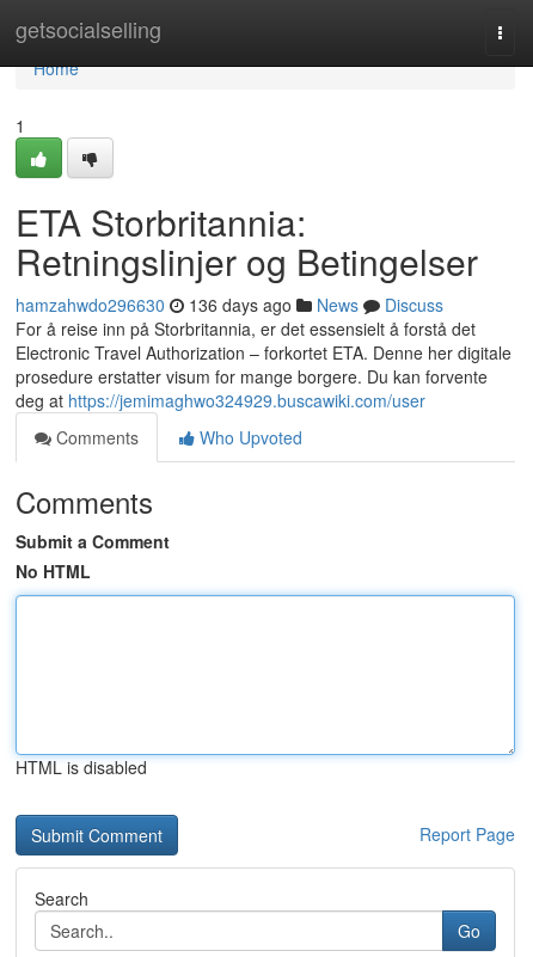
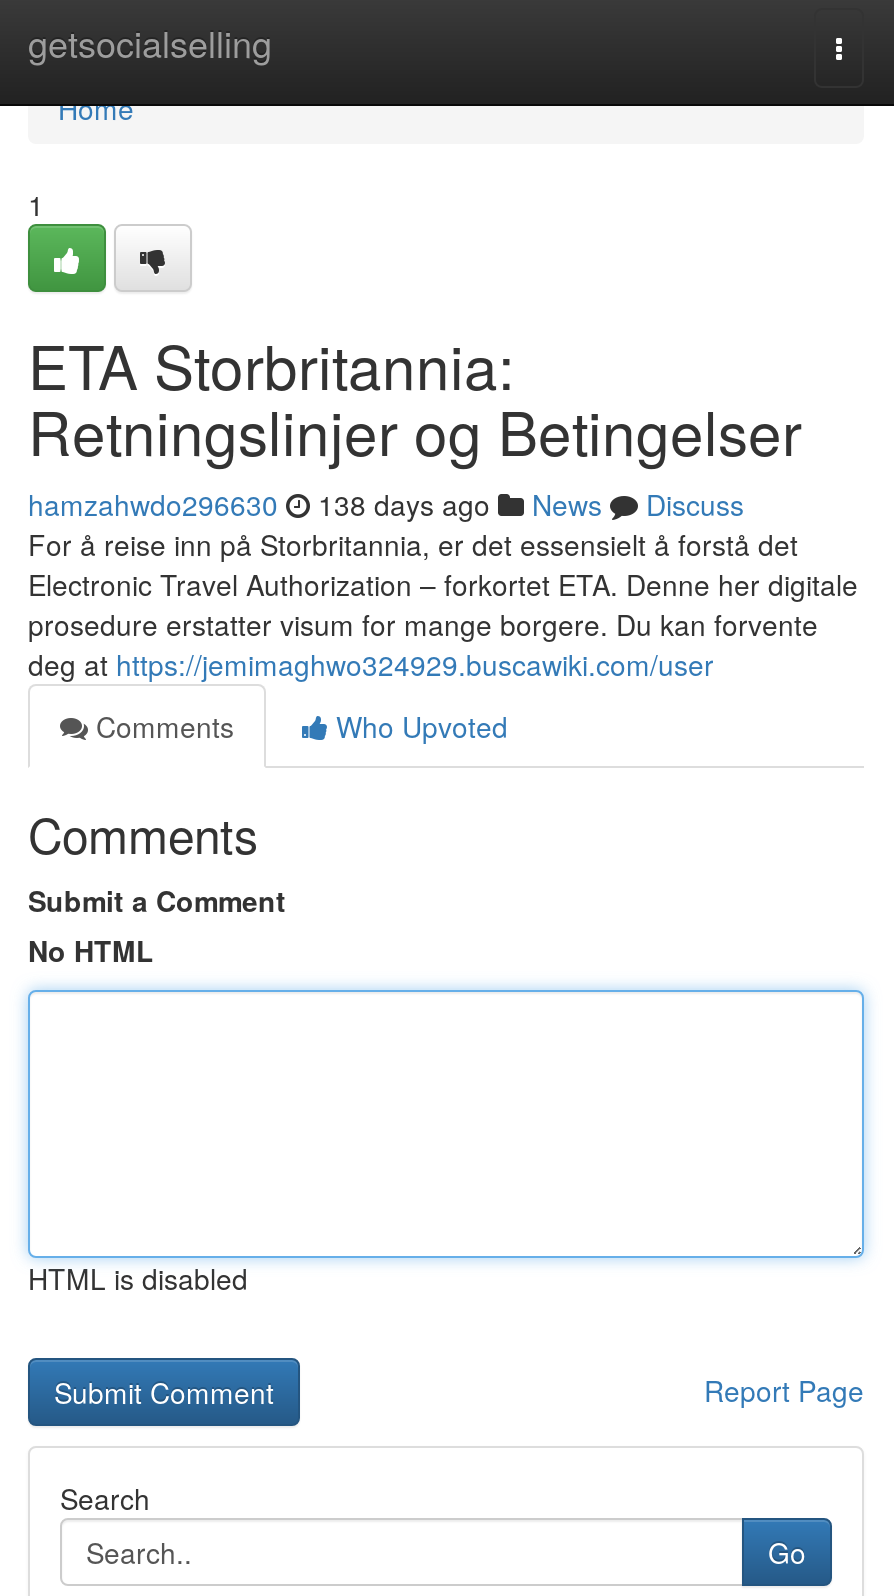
- hamzahwdo296630 136 days ago News Discuss
+ hamzahwdo296630 138 days ago News Discuss
